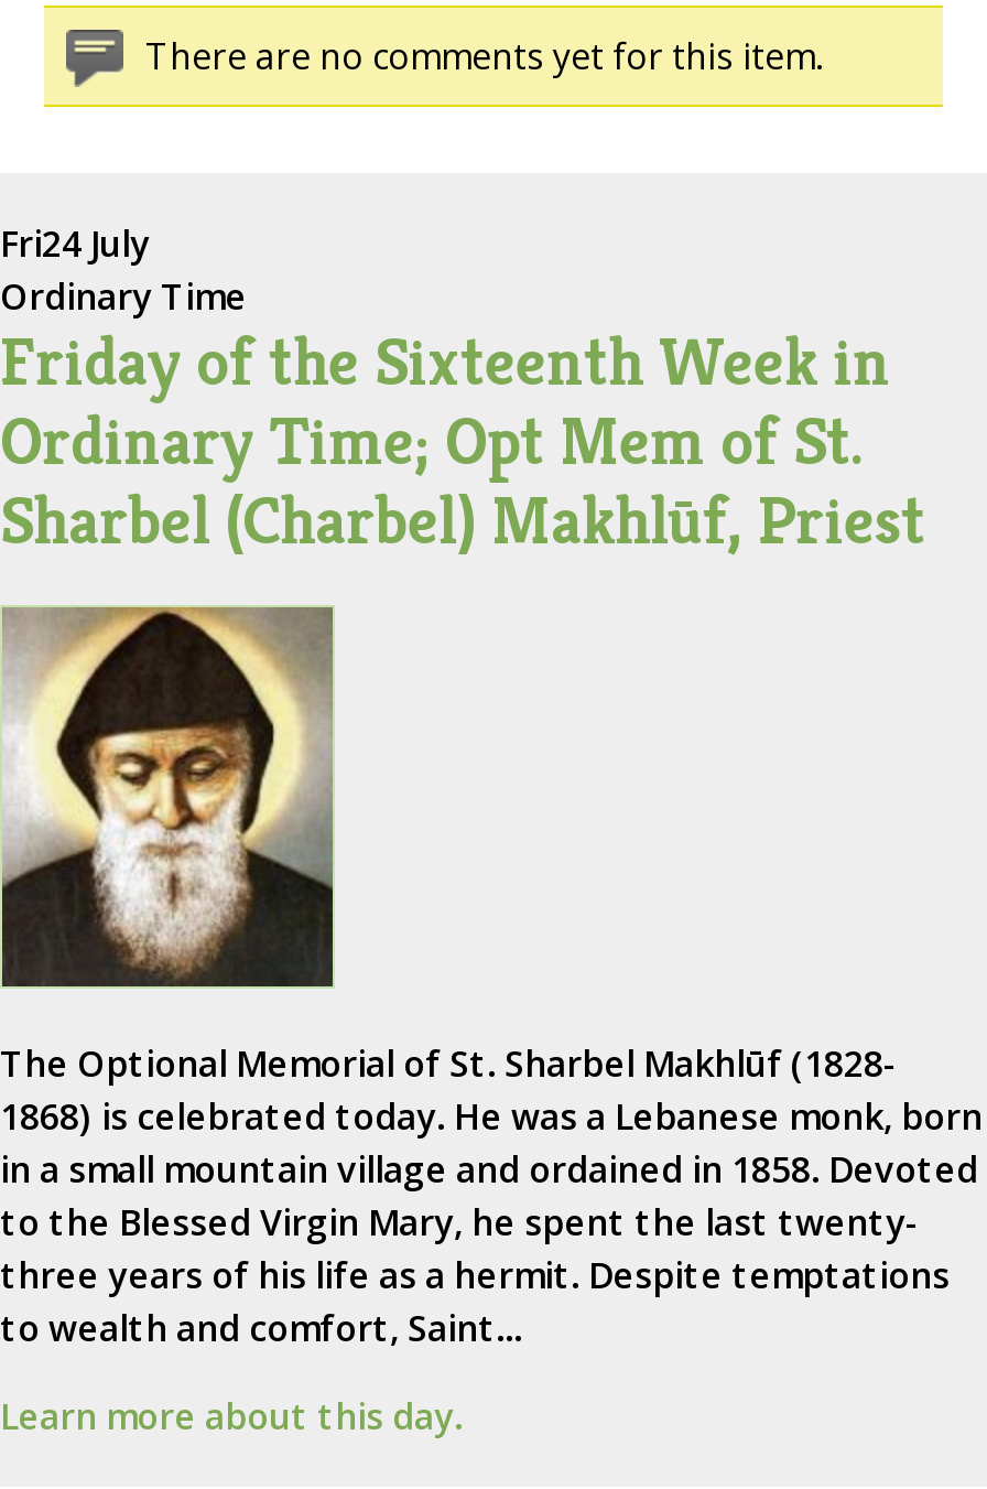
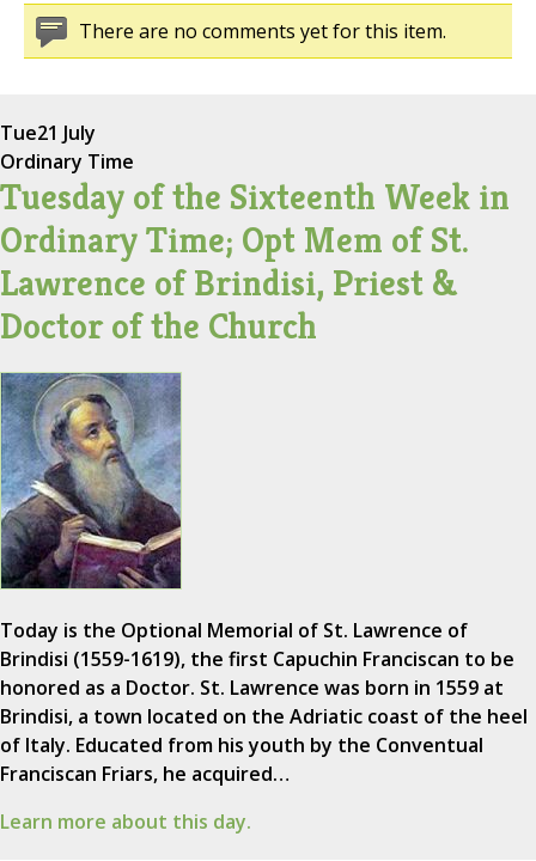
- Fri24 July
+ Tue21 July

- Friday of the Sixteenth Week in
+ Tuesday of the Sixteenth Week in

- Sharbel (Charbel) Makhlūf, Priest
+ Lawrence of Brindisi, Priest &
+ Doctor of the Church

- [image]
+ [image]

- The Optional Memorial of St. Sharbel Makhlūf (1828-
- 1868) is celebrated today. He was a Lebanese monk, born
- in a small mountain village and ordained in 1858. Devoted
- to the Blessed Virgin Mary, he spent the last twenty-
- three years of his life as a hermit. Despite temptations
- to wealth and comfort, Saint…
+ Today is the Optional Memorial of St. Lawrence of
+ Brindisi (1559-1619), the first Capuchin Franciscan to be
+ honored as a Doctor. St. Lawrence was born in 1559 at
+ Brindisi, a town located on the Adriatic coast of the heel
+ of Italy. Educated from his youth by the Conventual
+ Franciscan Friars, he acquired…
